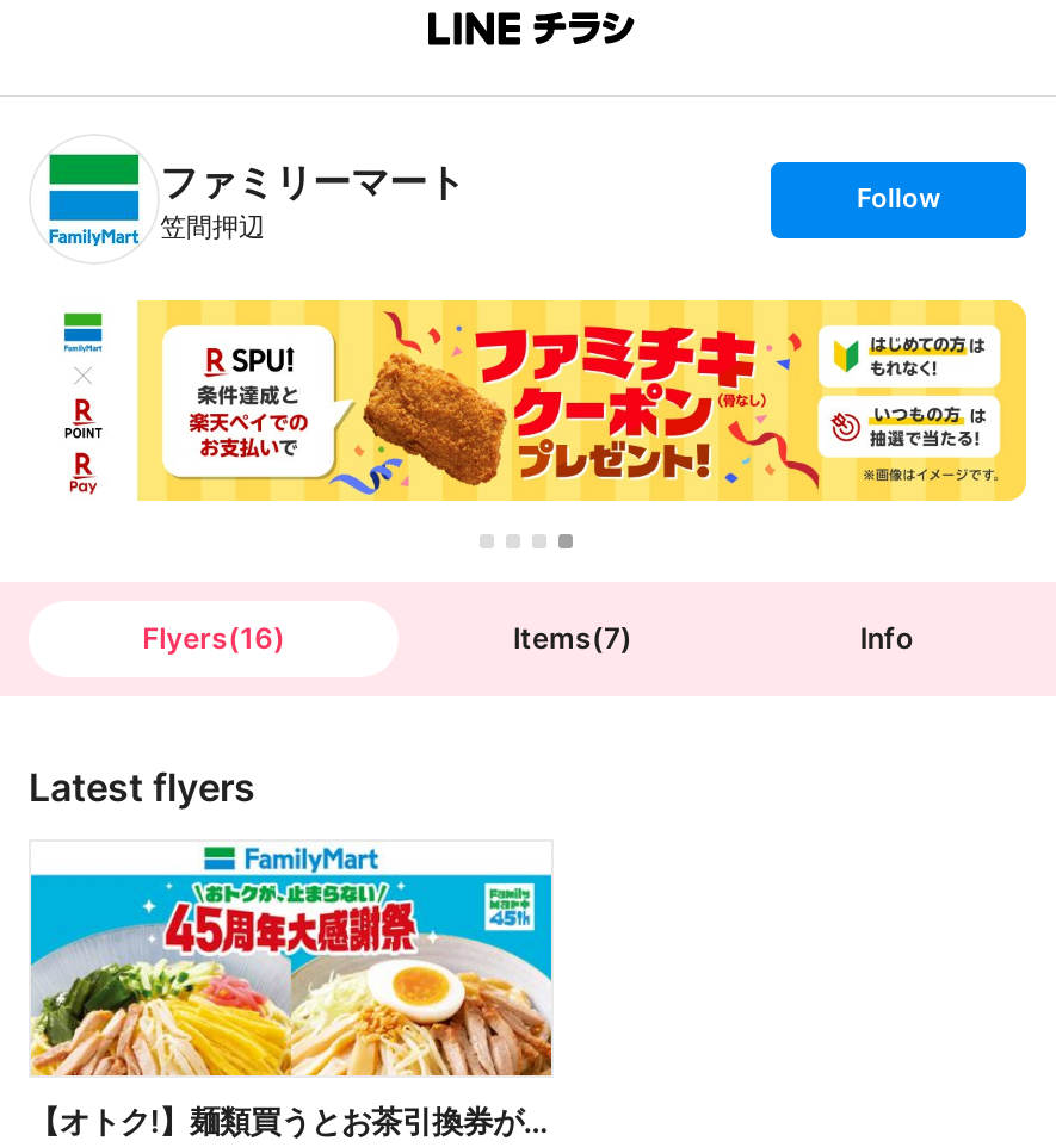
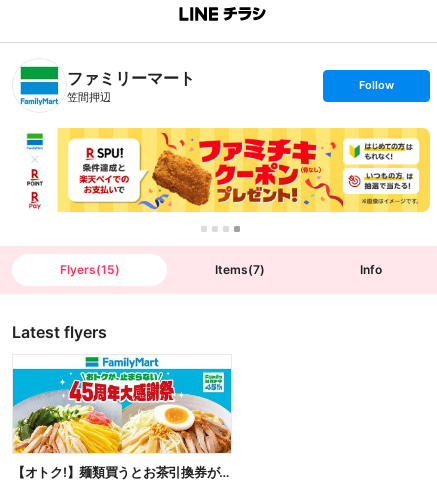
- Flyers(16)
+ Flyers(15)
